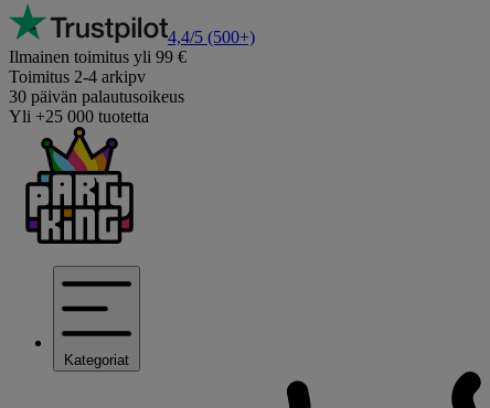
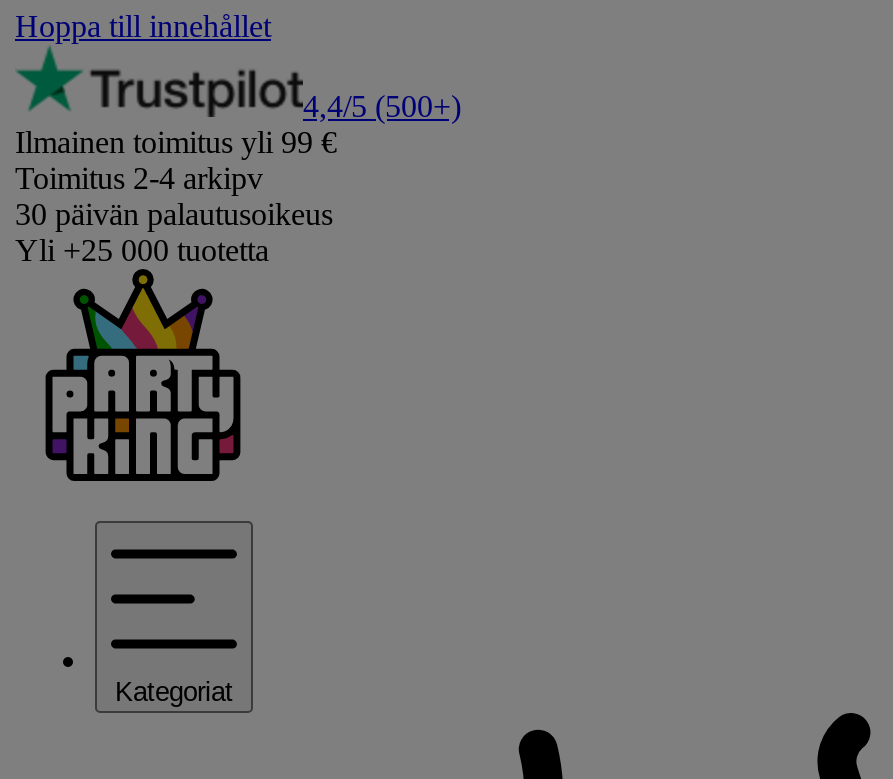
+ Hoppa till innehållet
